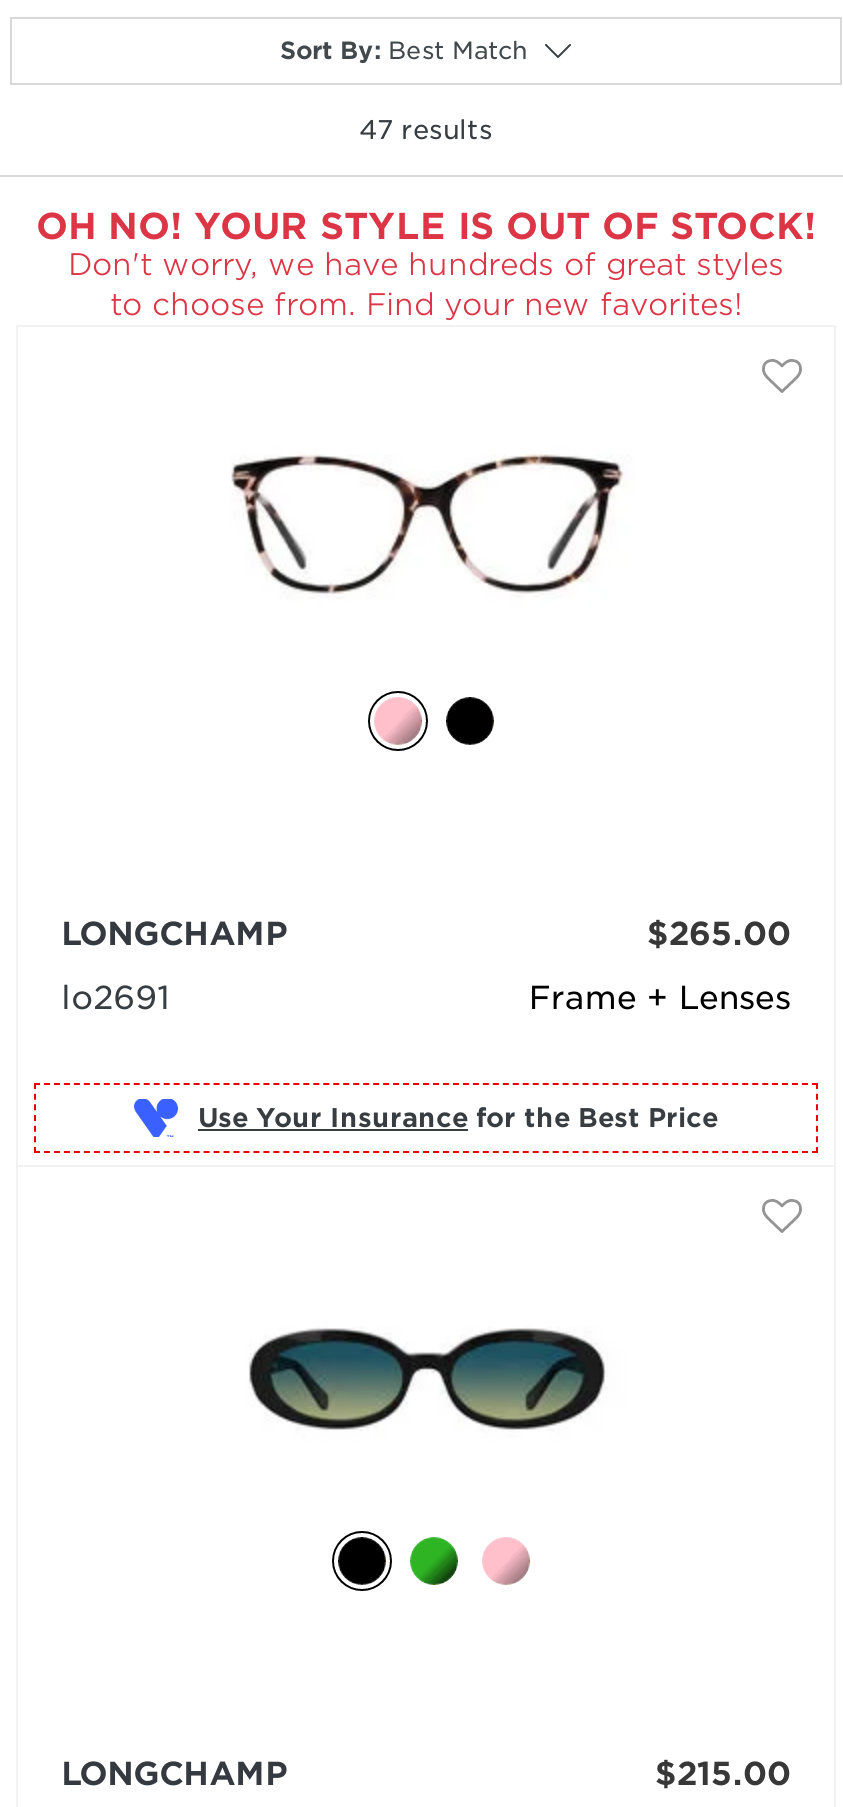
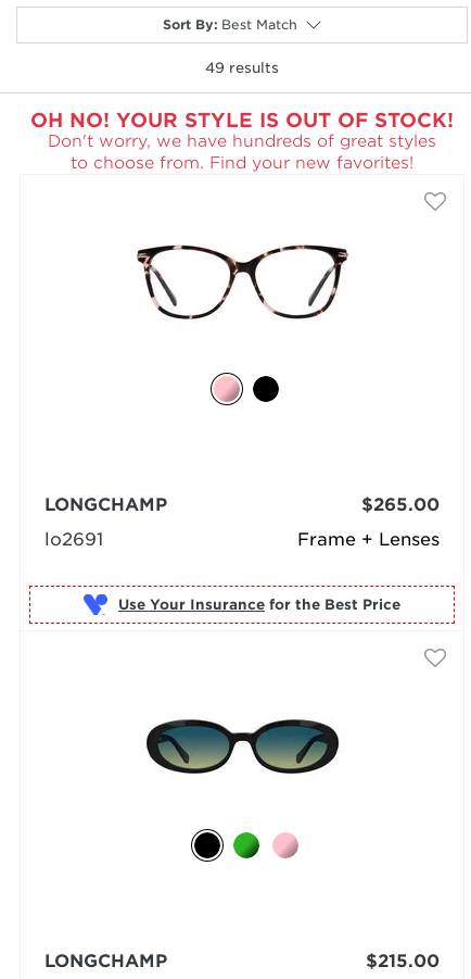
- 47 results
+ 49 results
